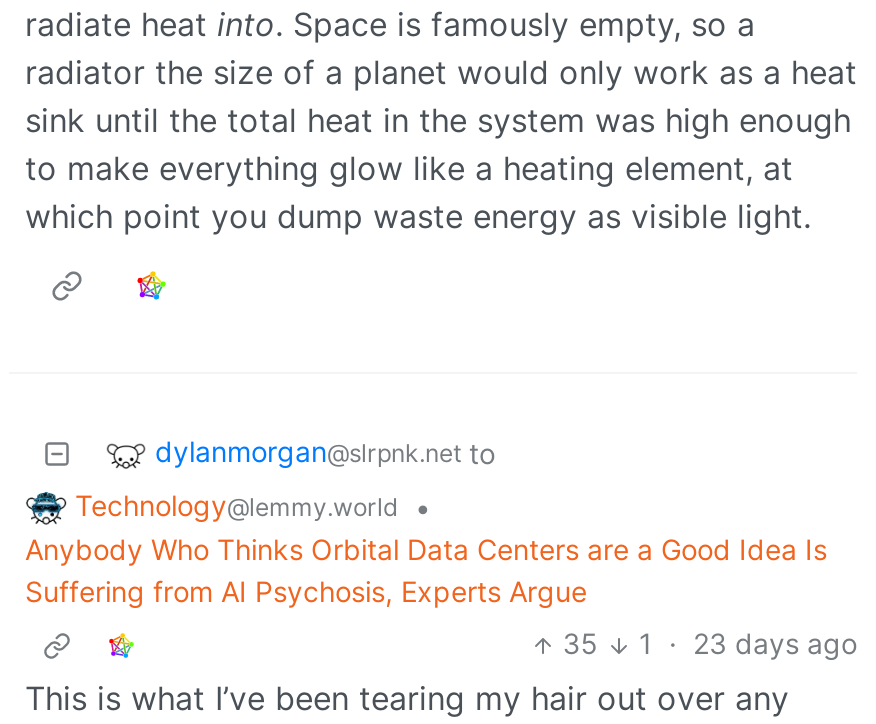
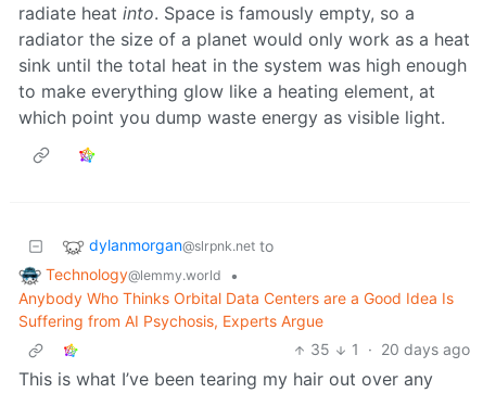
- 35 1 · 23 days ago
+ 35 1 · 20 days ago
